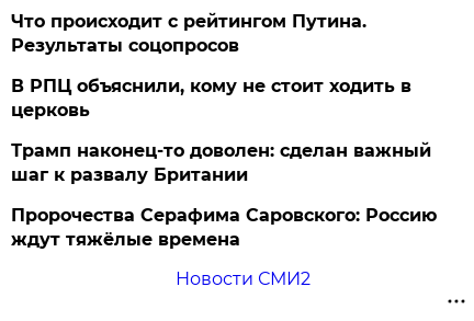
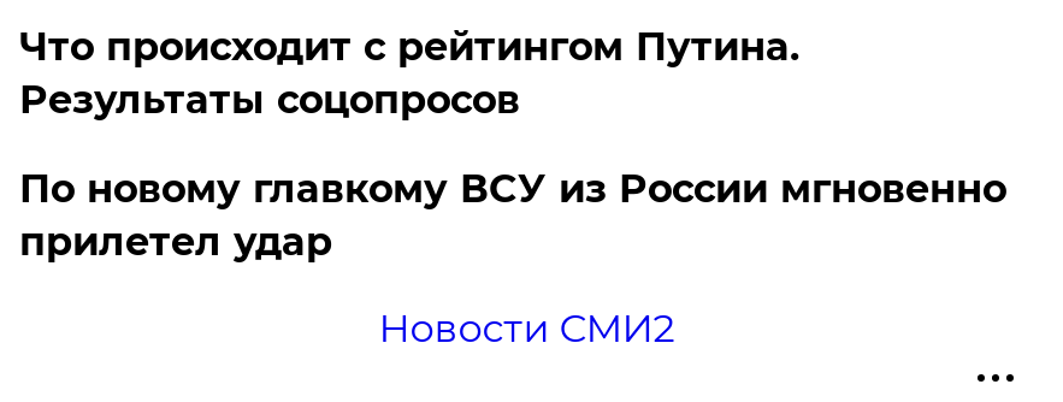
- В РПЦ объяснили, кому не стоит ходить в
- церковь
- Трамп наконец-то доволен: сделан важный
- шаг к развалу Британии
- Пророчества Серафима Саровского: Россию
- ждут тяжёлые времена
+ По новому главкому ВСУ из России мгновенно
+ прилетел удар
